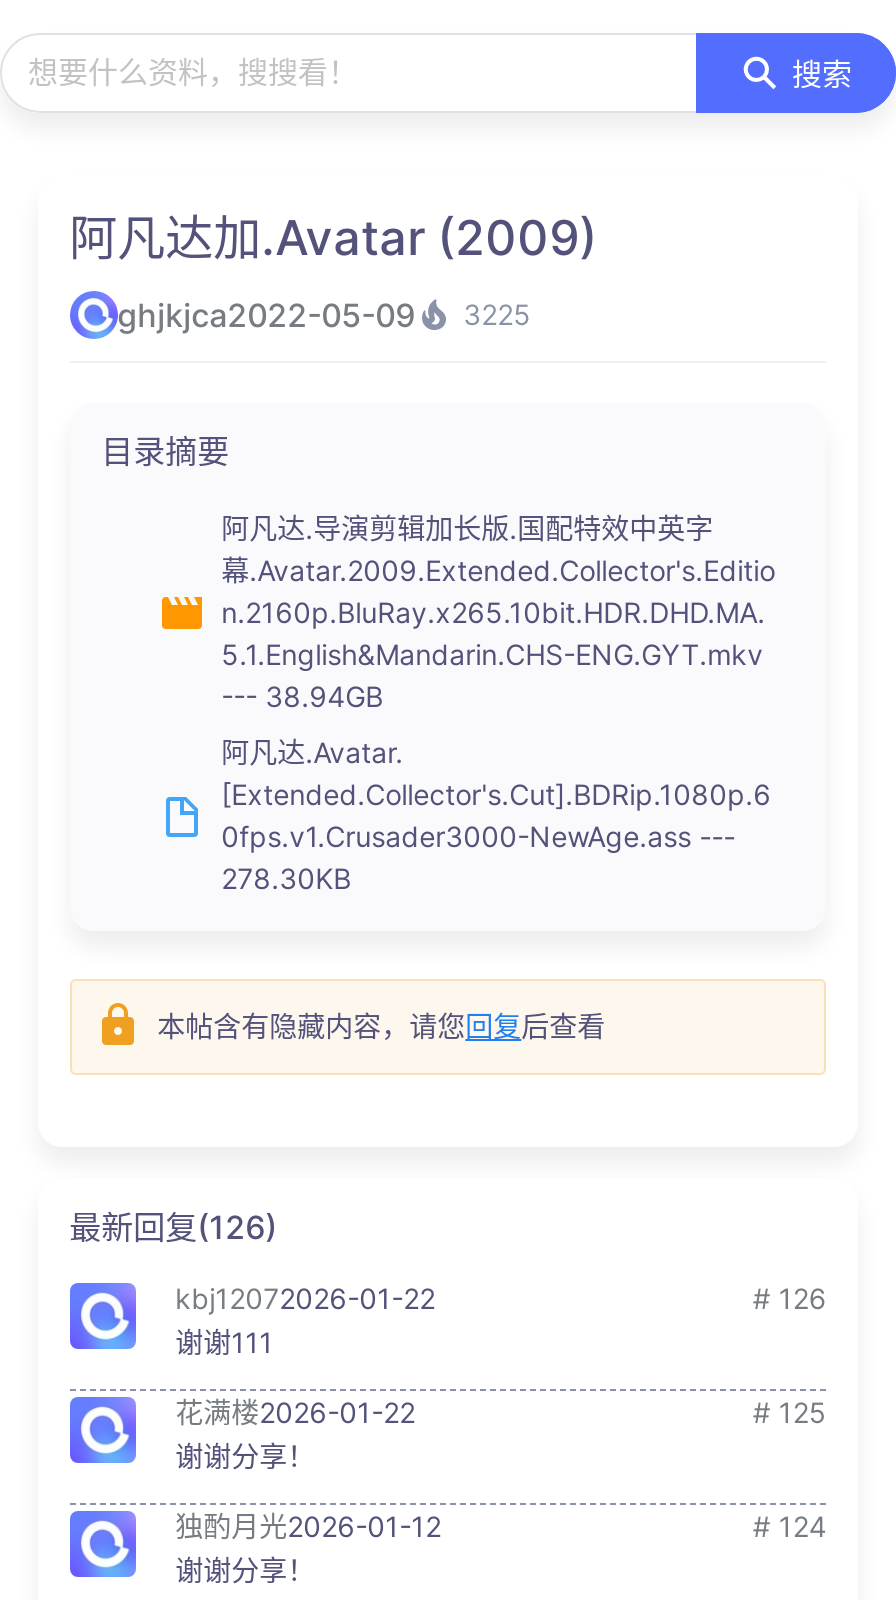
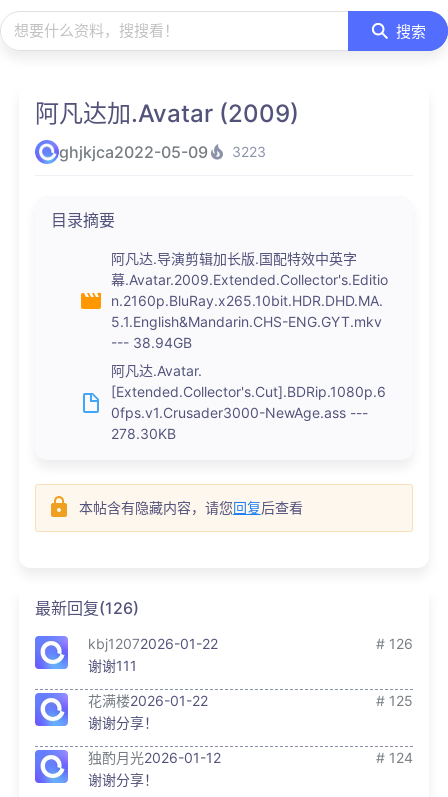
- ghjkjca2022-05-09 3225
+ ghjkjca2022-05-09 3223
